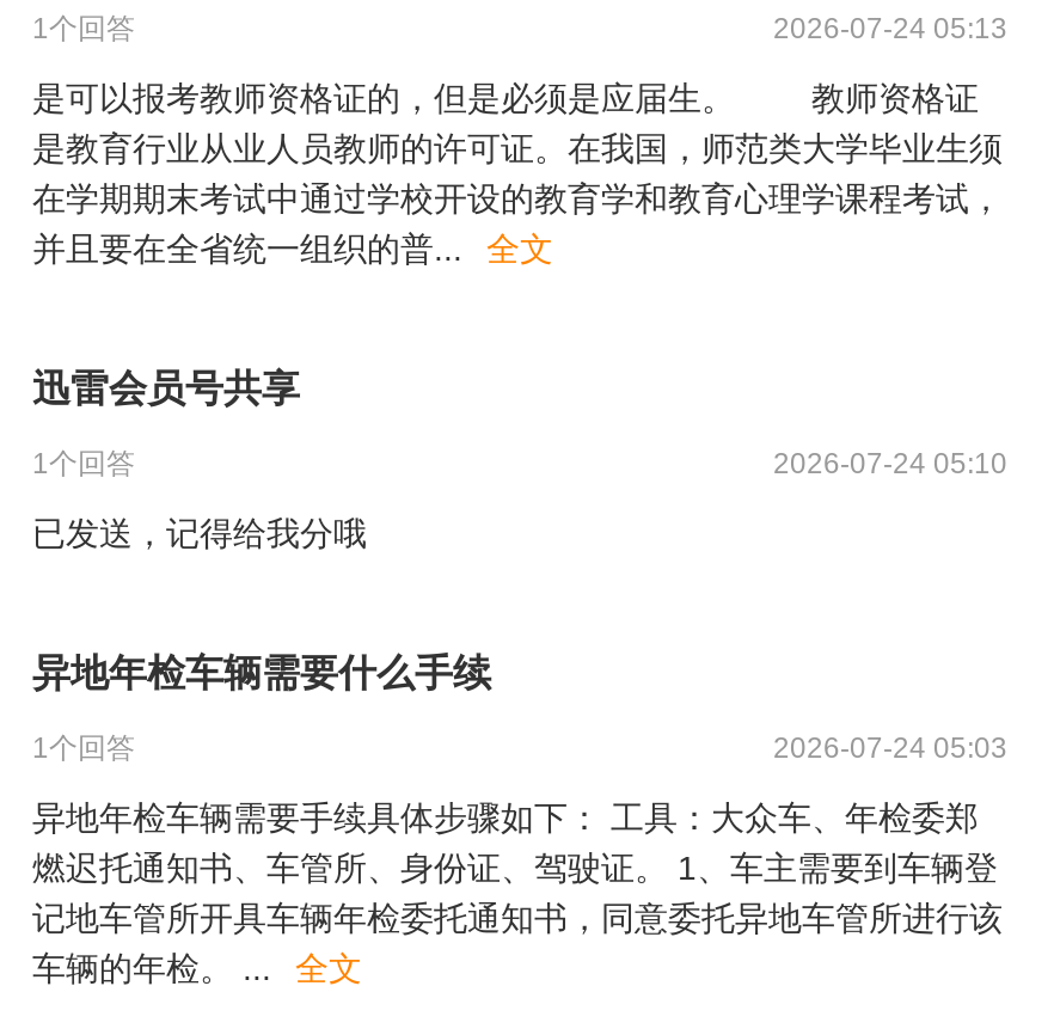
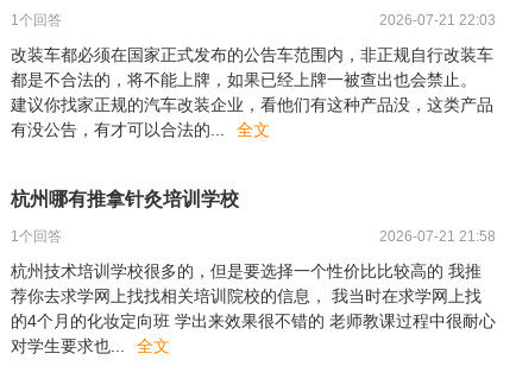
- 2026-07-24 05:13
+ 2026-07-21 22:03

- 是可以报考教师资格证的，但是必须是应届生。 教师资格证
- 是教育行业从业人员教师的许可证。在我国，师范类大学毕业生须
- 在学期期末考试中通过学校开设的教育学和教育心理学课程考试，
- 并且要在全省统一组织的普...
+ 改装车都必须在国家正式发布的公告车范围内，非正规自行改装车
+ 都是不合法的，将不能上牌，如果已经上牌一被查出也会禁止。
+ 建议你找家正规的汽车改装企业，看他们有这种产品没，这类产品
+ 有没公告，有才可以合法的...

- 迅雷会员号共享
+ 杭州哪有推拿针灸培训学校

- 2026-07-24 05:10
- 已发送，记得给我分哦
- 异地年检车辆需要什么手续
- 1个回答
- 2026-07-24 05:03
- 异地年检车辆需要手续具体步骤如下： 工具：大众车、年检委郑
- 燃迟托通知书、车管所、身份证、驾驶证。 1、车主需要到车辆登
- 记地车管所开具车辆年检委托通知书，同意委托异地车管所进行该
- 车辆的年检。...
+ 2026-07-21 21:58
+ 杭州技术培训学校很多的，但是要选择一个性价比比较高的 我推
+ 荐你去求学网上找找相关培训院校的信息， 我当时在求学网上找
+ 的4个月的化妆定向班 学出来效果很不错的 老师教课过程中很耐心
+ 对学生要求也...
